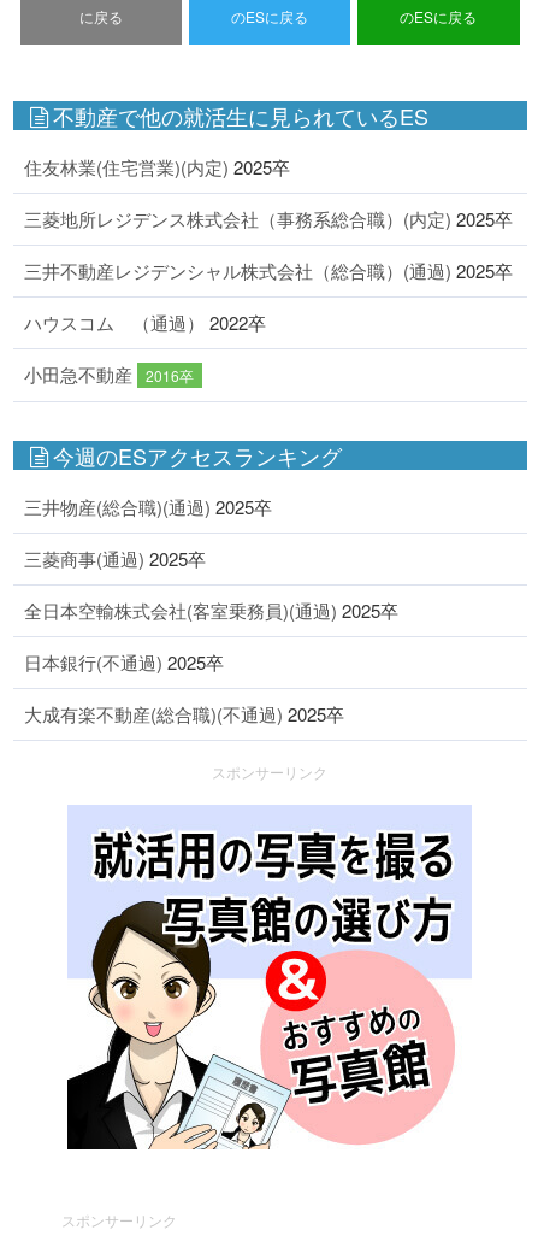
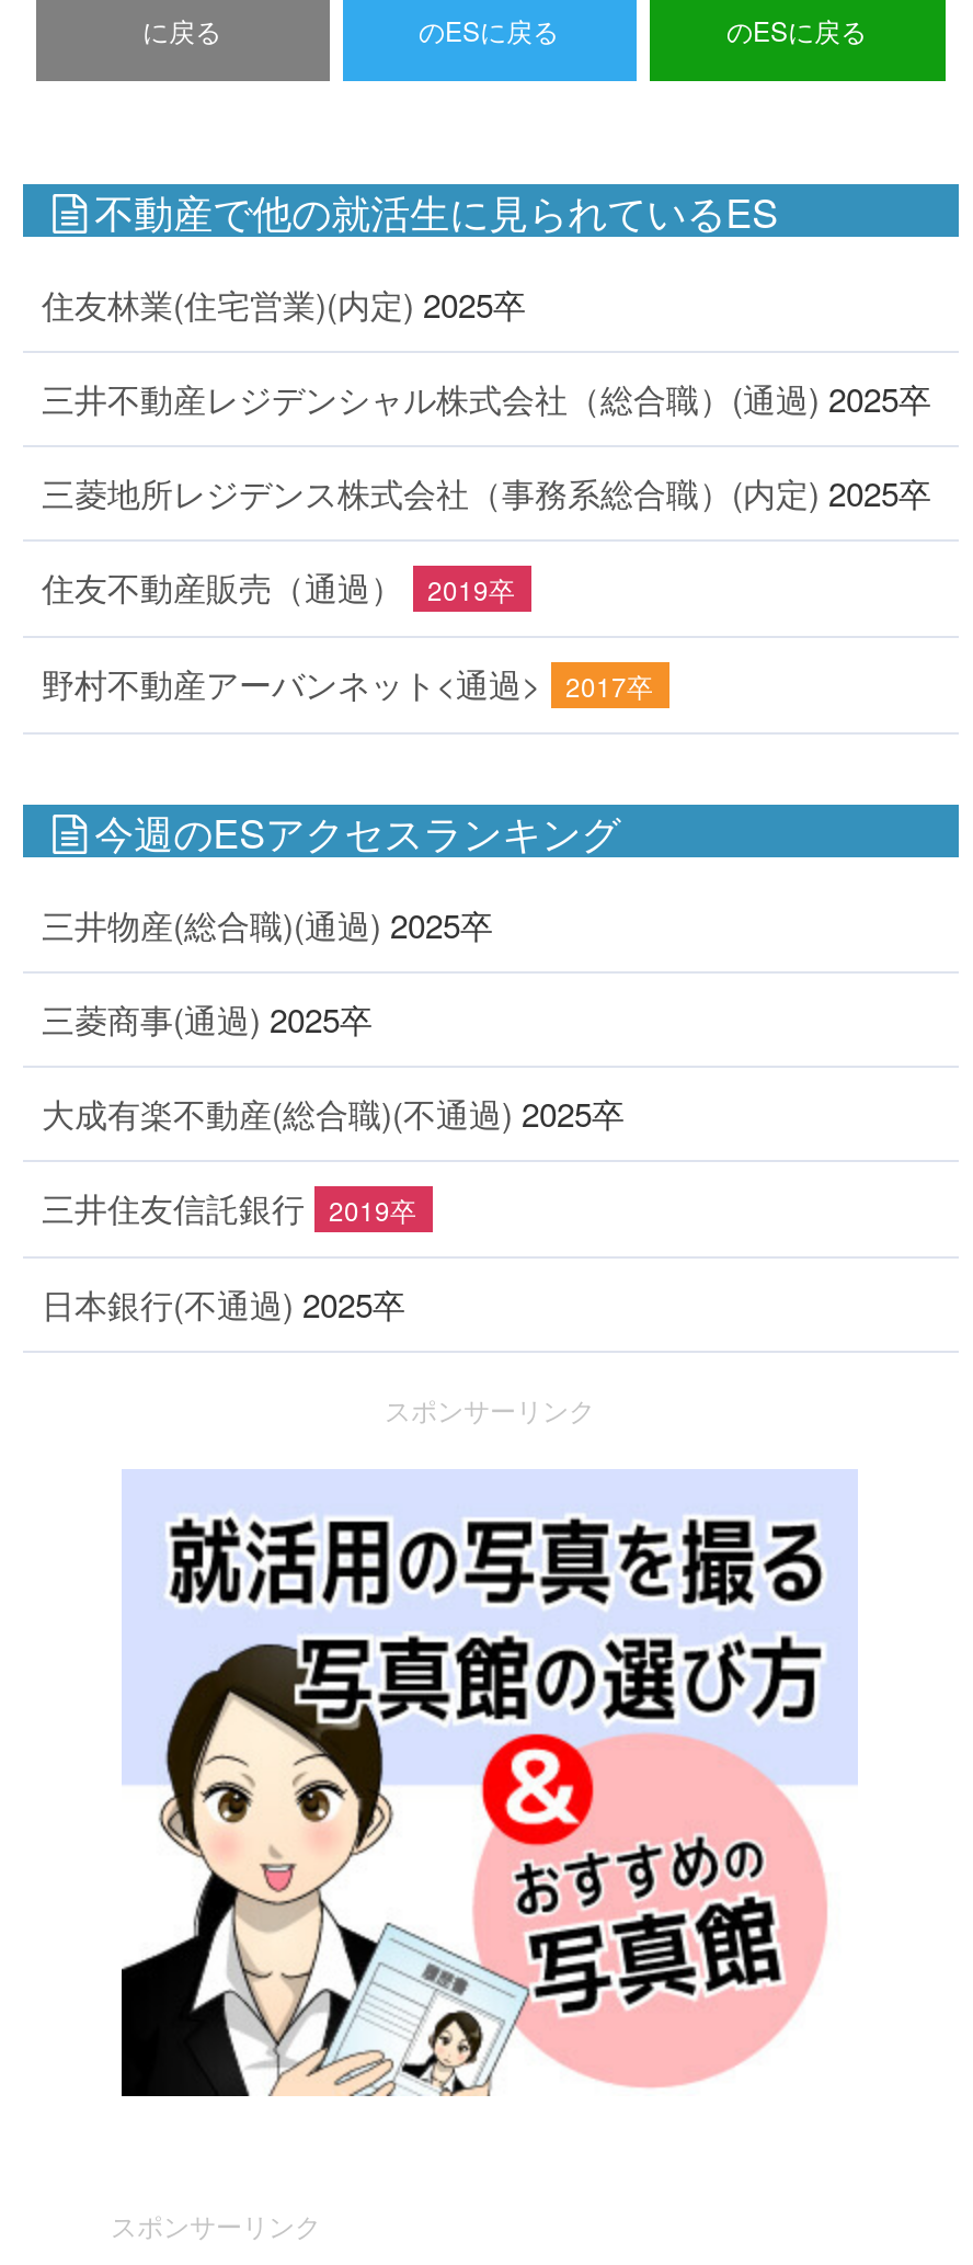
moved down: 三菱地所レジデンス株式会社（事務系総合職）(内定) 2025卒

moved up: 三井不動産レジデンシャル株式会社（総合職）(通過) 2025卒

- ハウスコム （通過） 2022卒
- 小田急不動産
- 2016卒
+ 住友不動産販売（通過）
+ 2019卒
+ 野村不動産アーバンネット<通過>
+ 2017卒

- 全日本空輸株式会社(客室乗務員)(通過) 2025卒
+ 三井住友信託銀行
+ 2019卒

moved down: 日本銀行(不通過) 2025卒

moved up: 大成有楽不動産(総合職)(不通過) 2025卒
